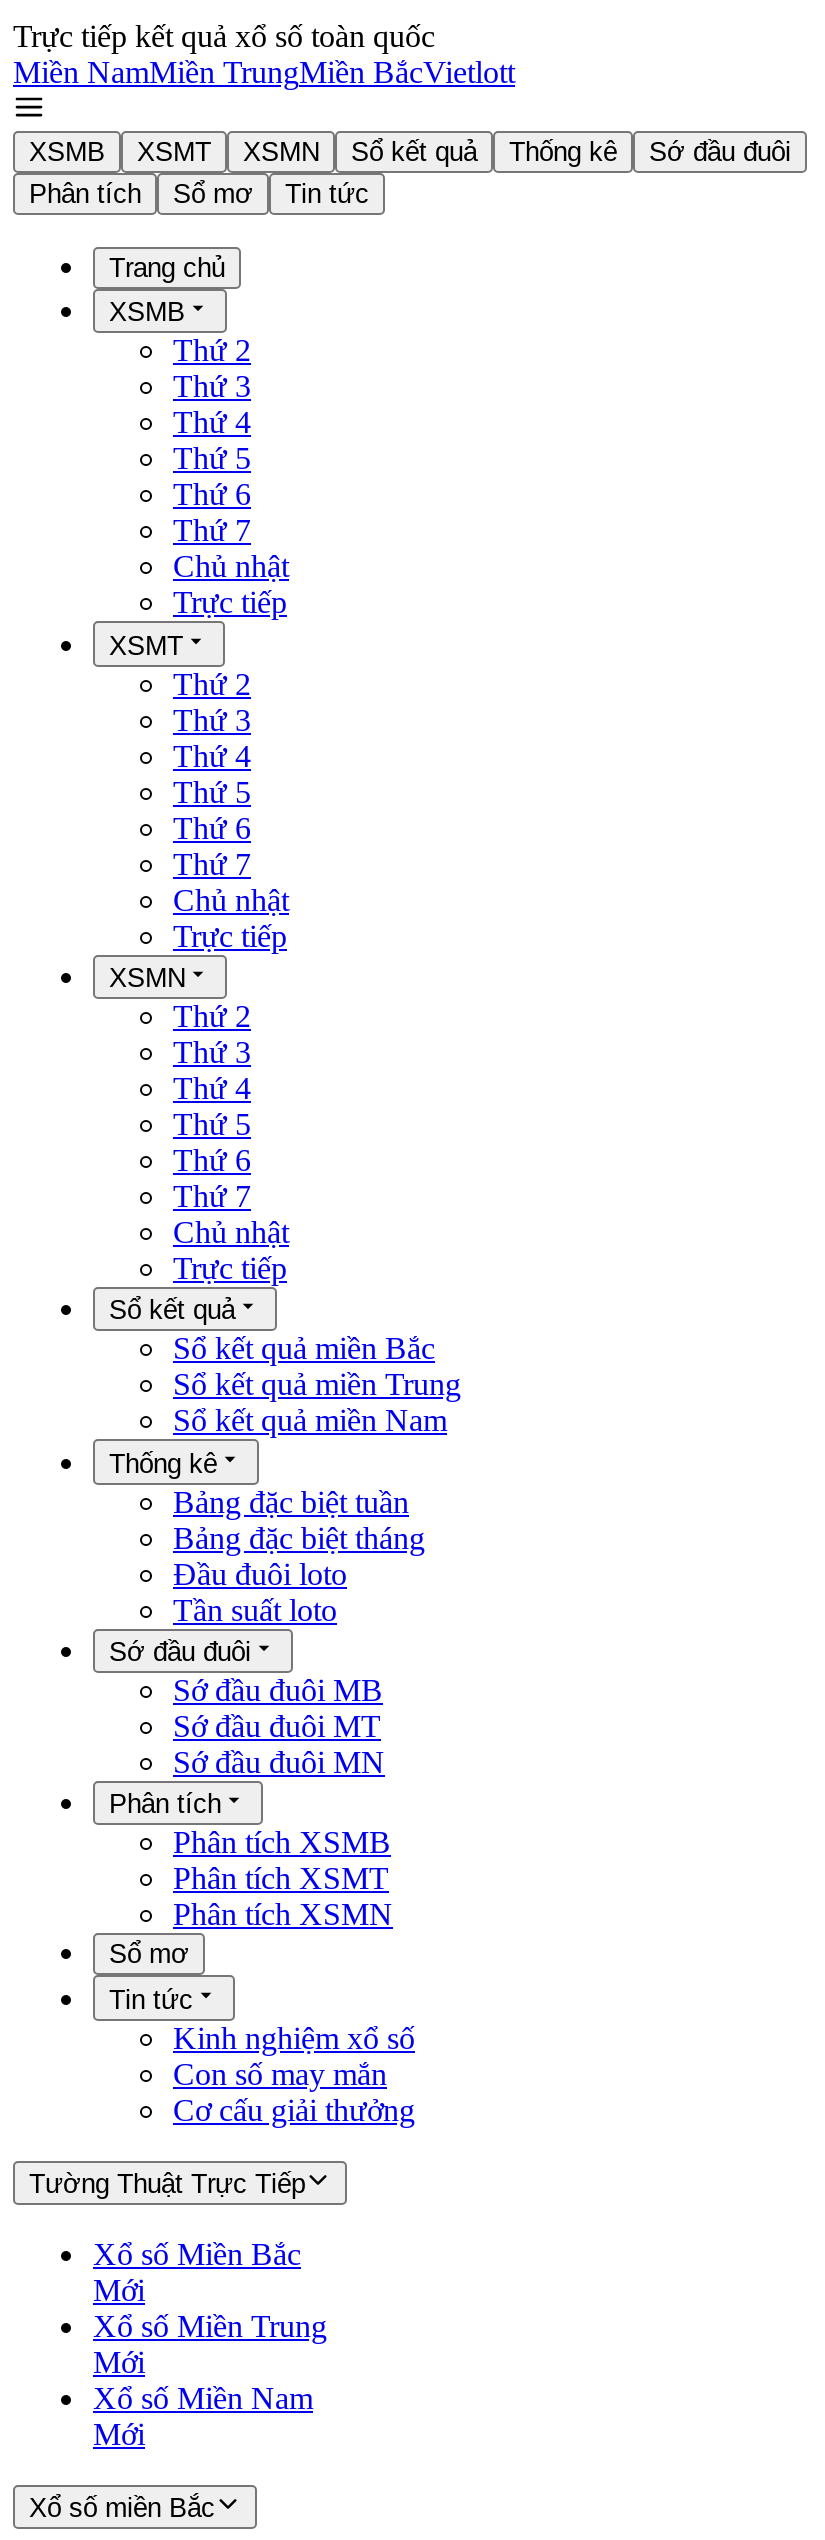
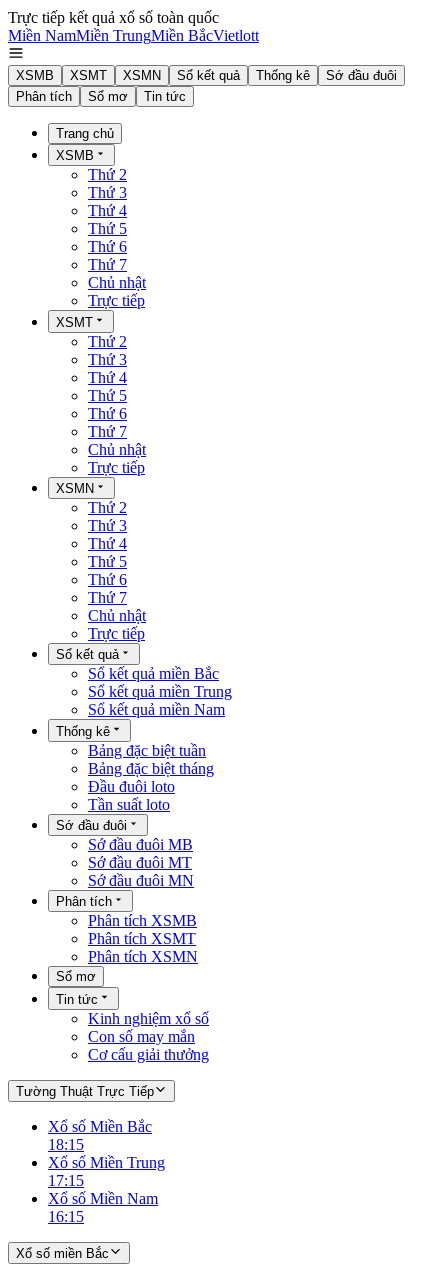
- Mới
+ 18:15

- Mới
+ 17:15

- Mới
+ 16:15
